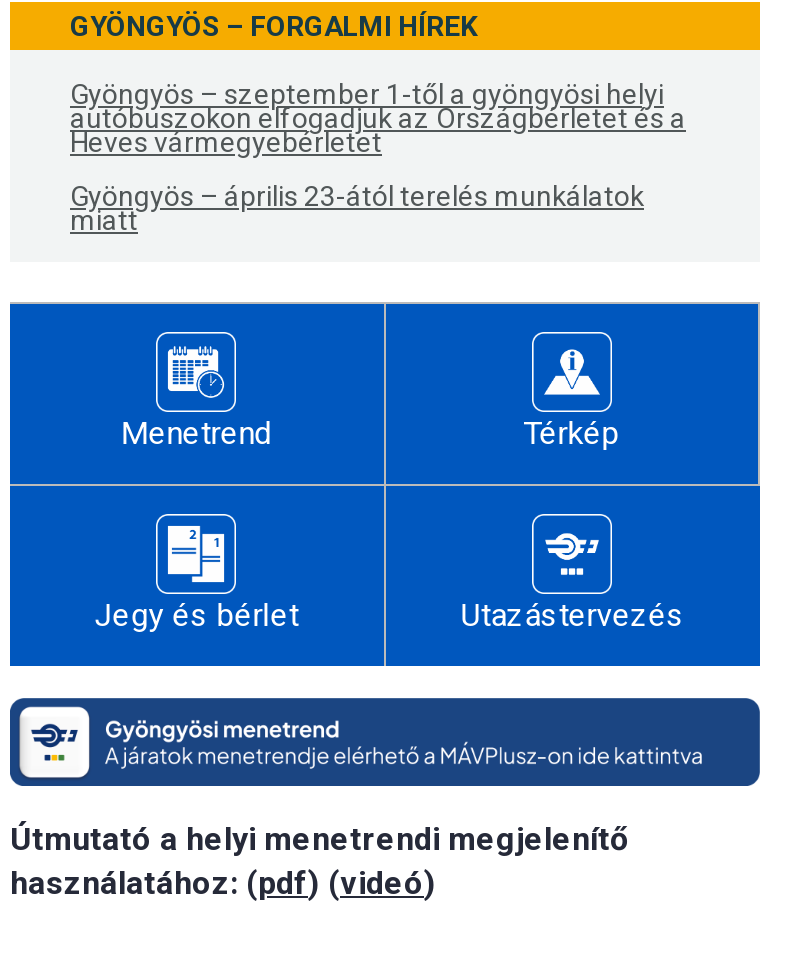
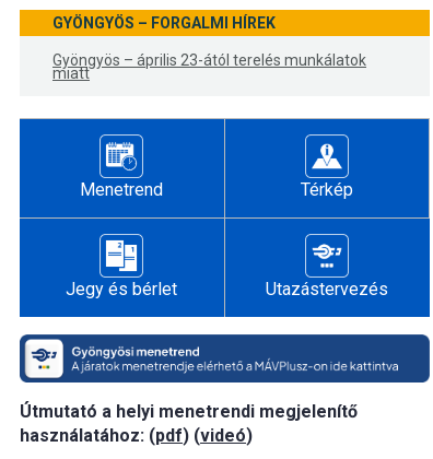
- Gyöngyös – szeptember 1-től a gyöngyösi helyi
- autóbuszokon elfogadjuk az Országbérletet és a
- Heves vármegyebérletet
